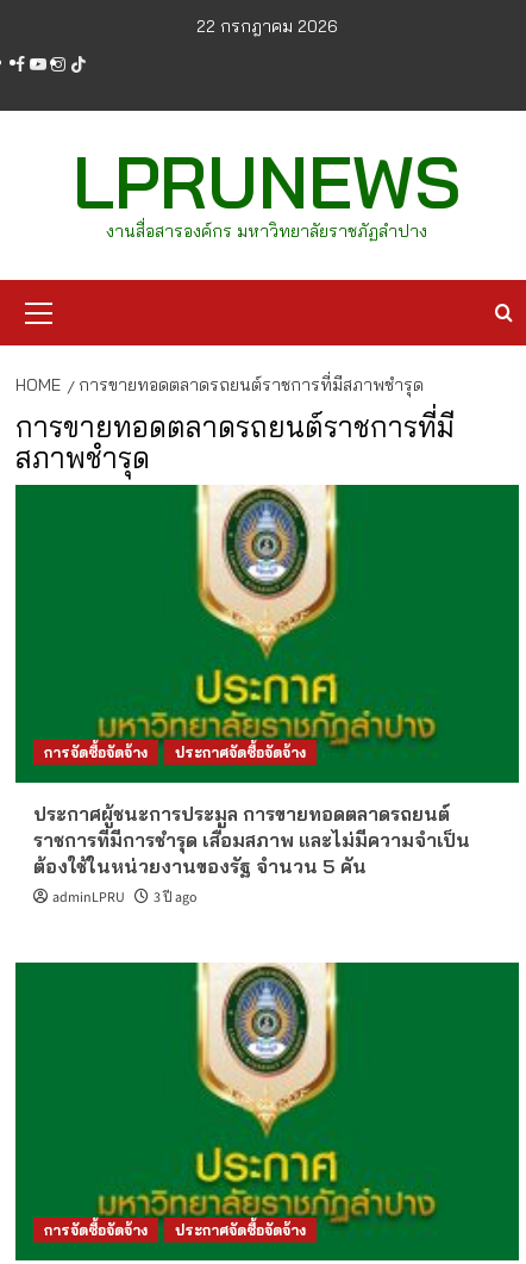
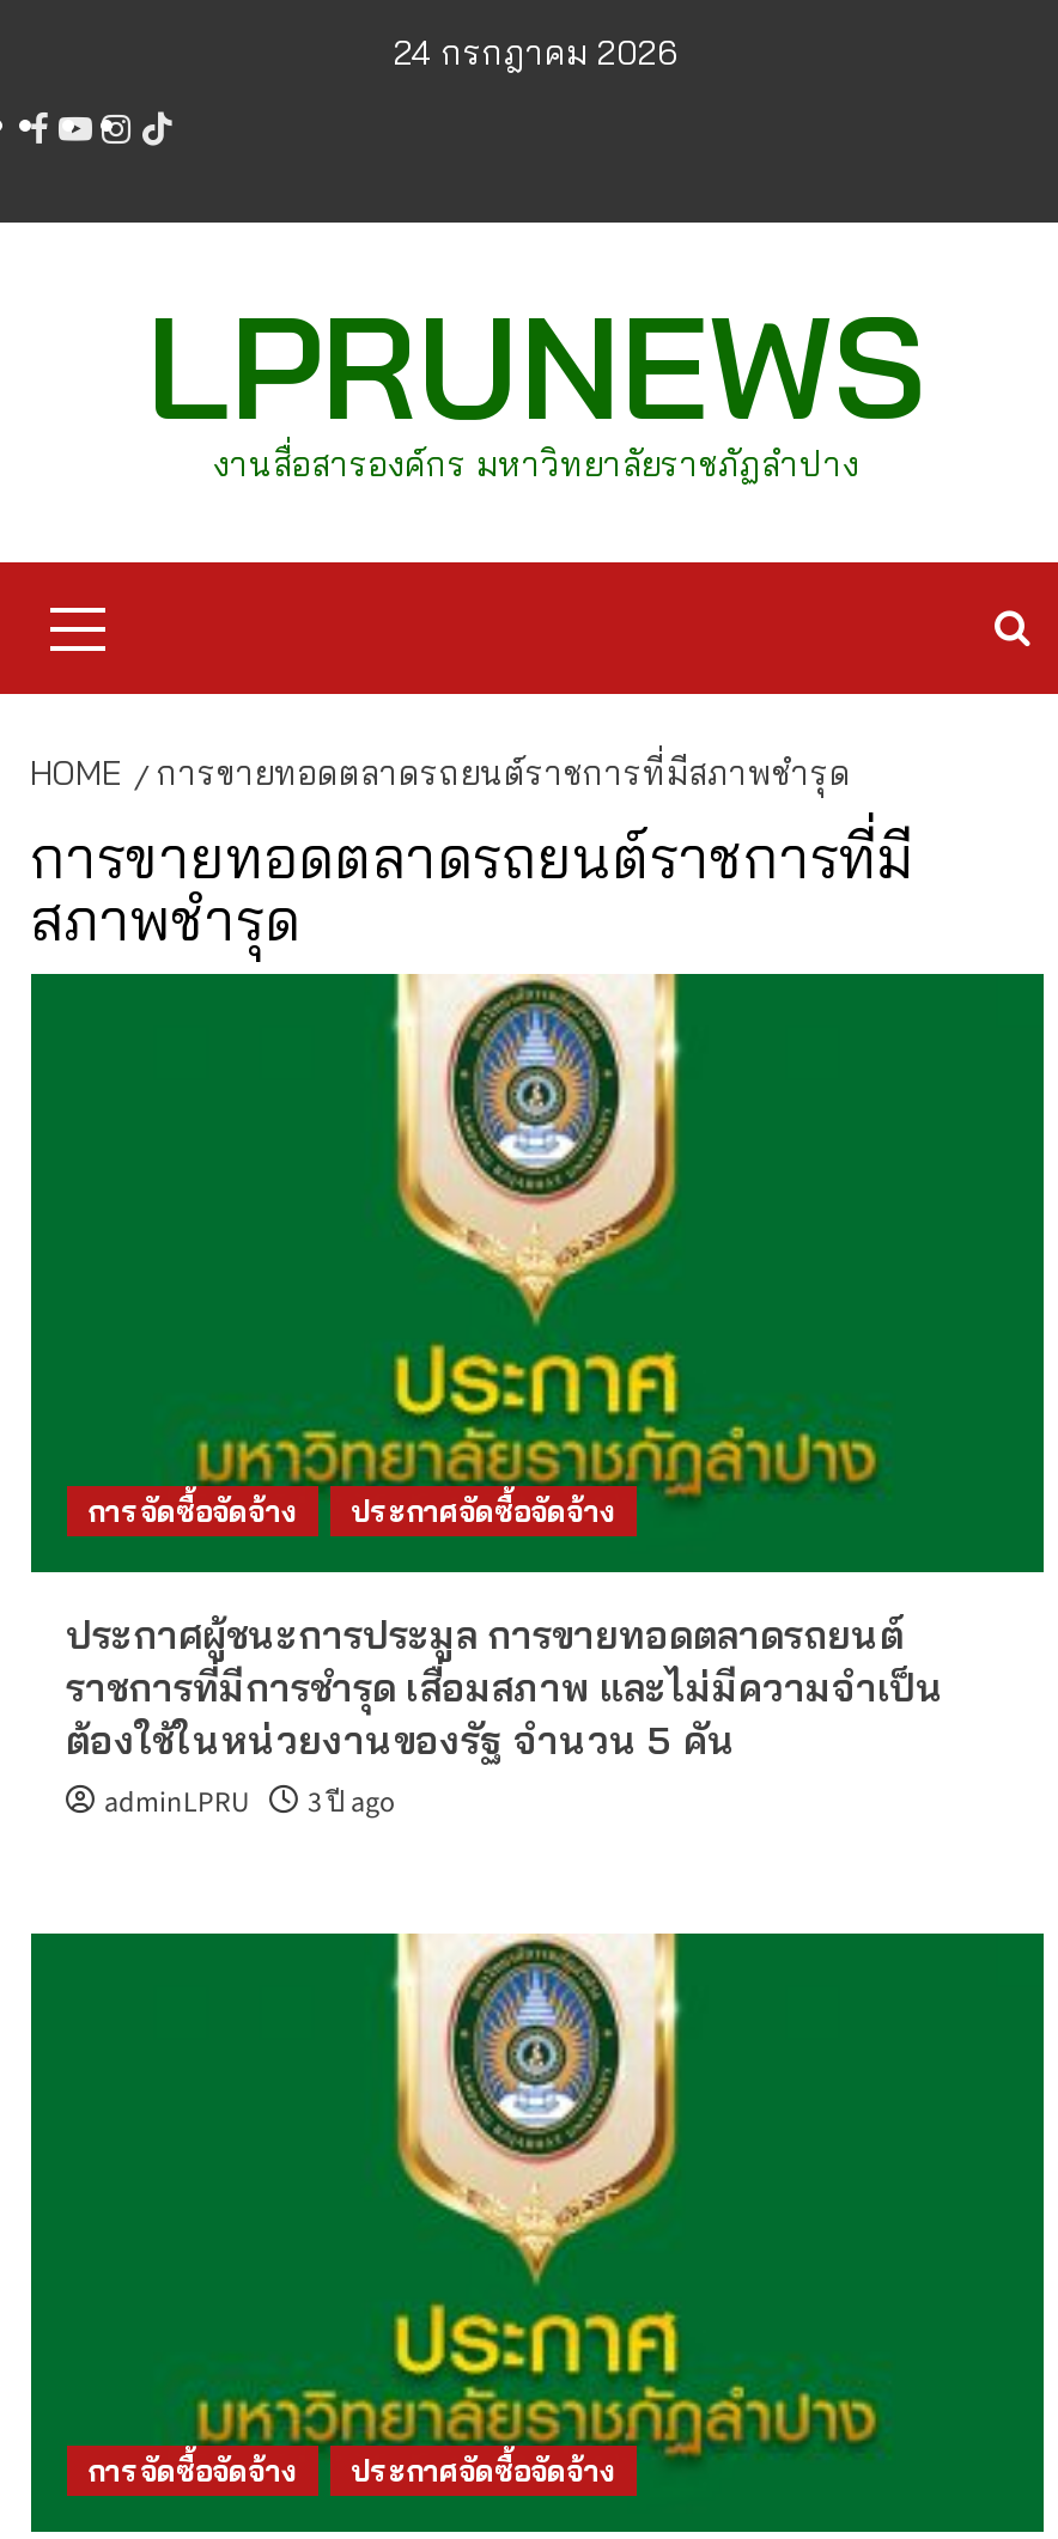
- 22 กรกฎาคม 2026
+ 24 กรกฎาคม 2026
